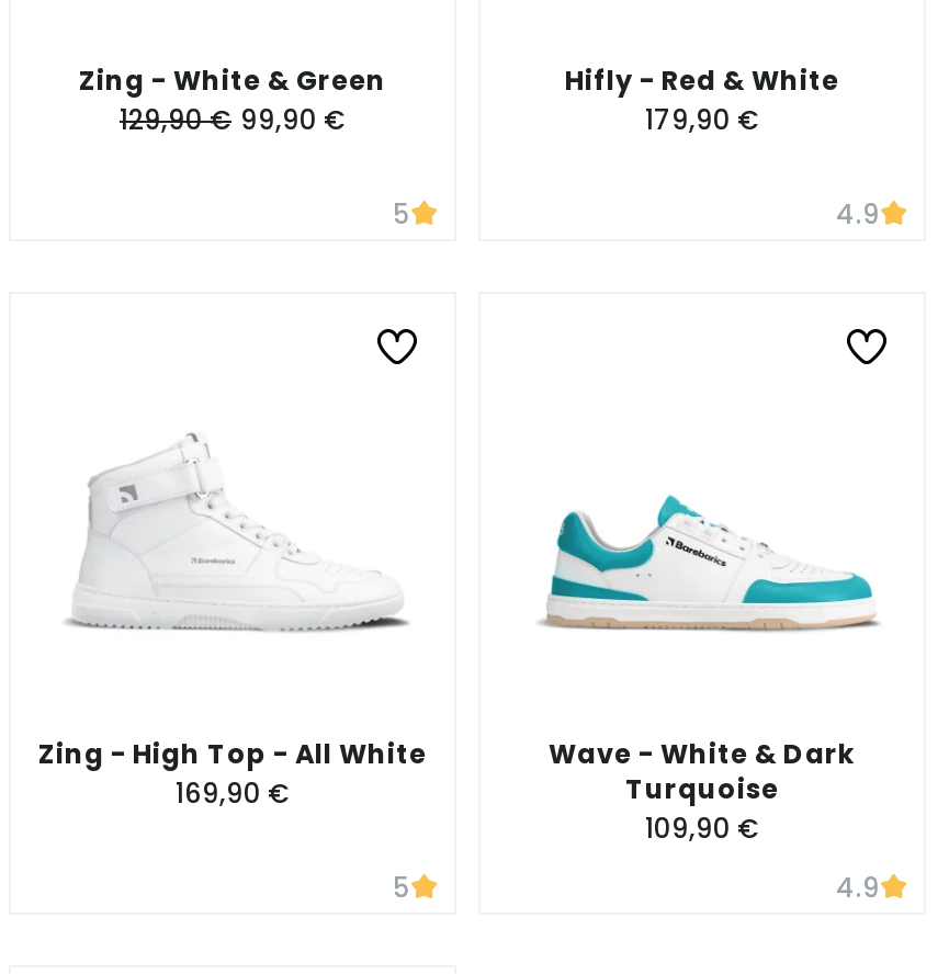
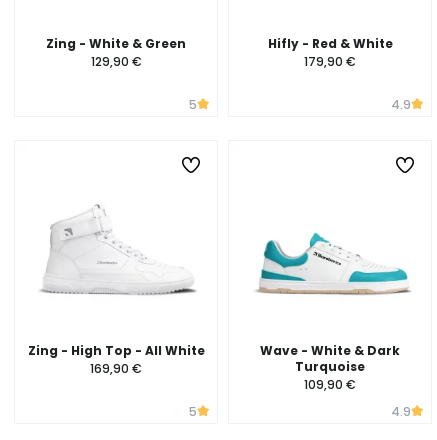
- 129,90 € 99,90 €
+ 129,90 €
